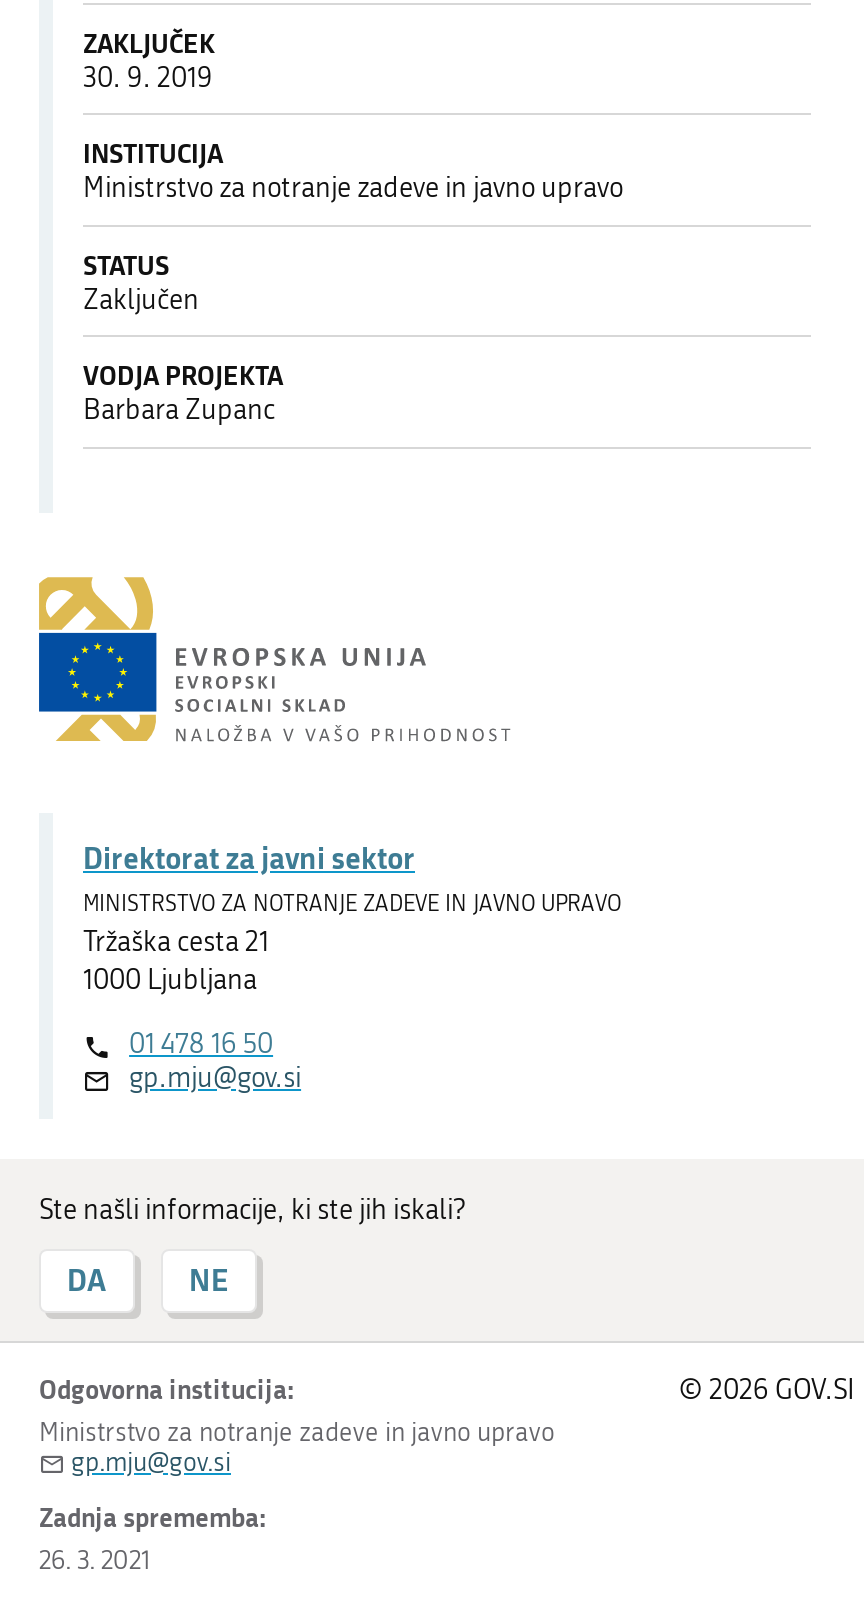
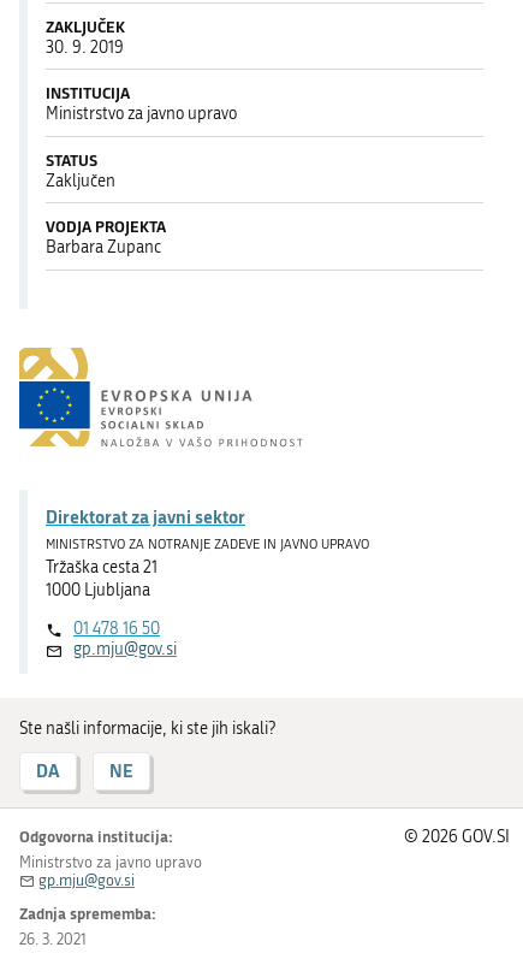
- Ministrstvo za notranje zadeve in javno upravo
+ Ministrstvo za javno upravo

- Ministrstvo za notranje zadeve in javno upravo
+ Ministrstvo za javno upravo
